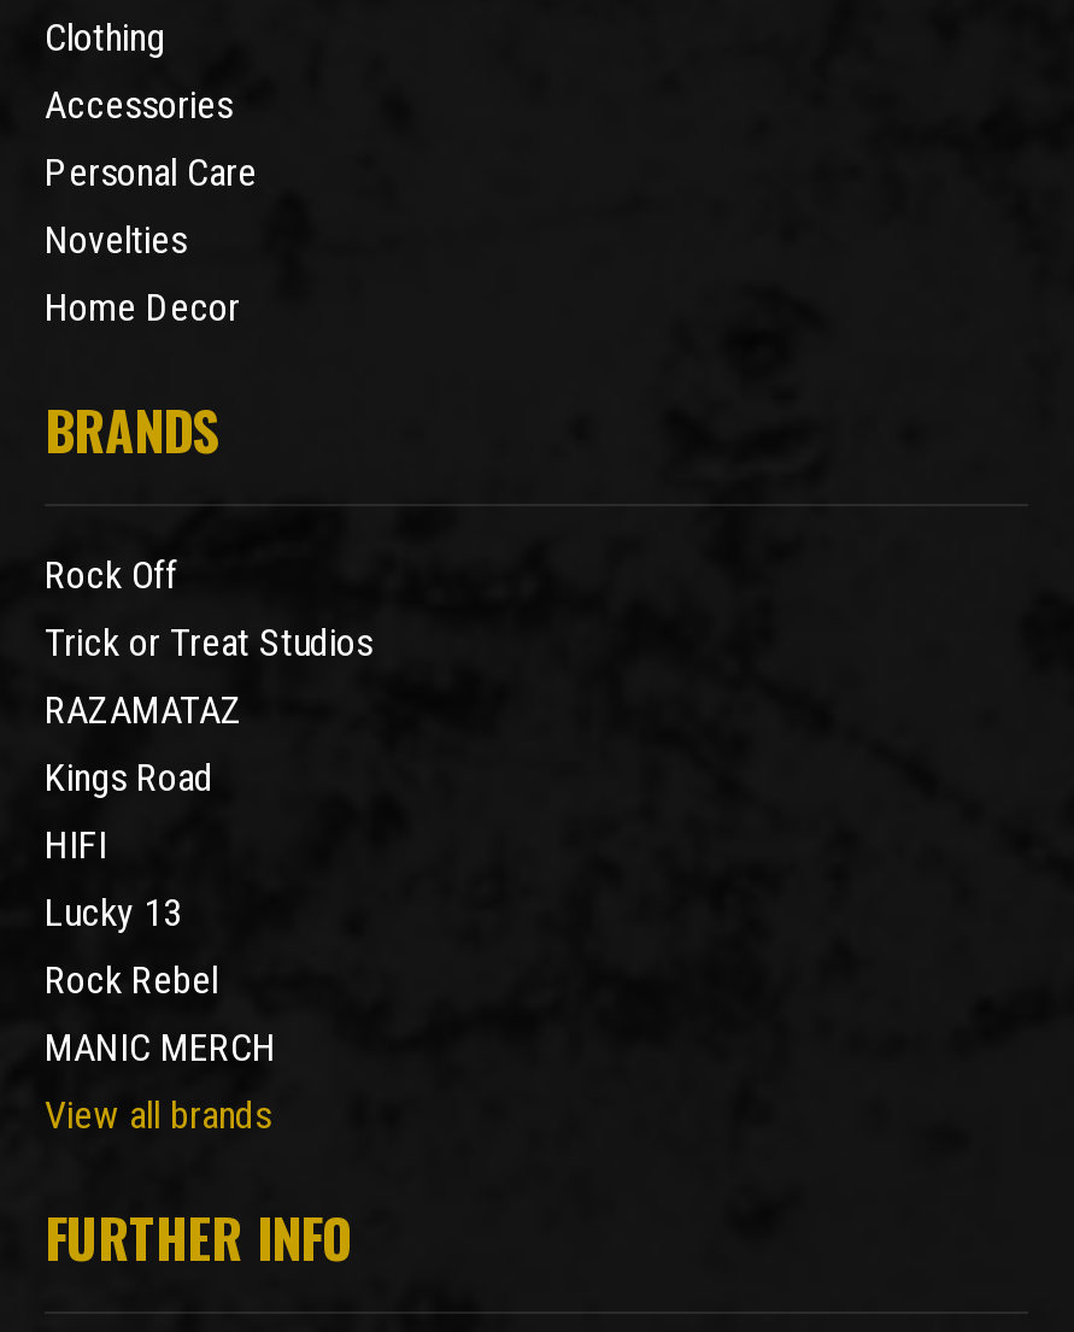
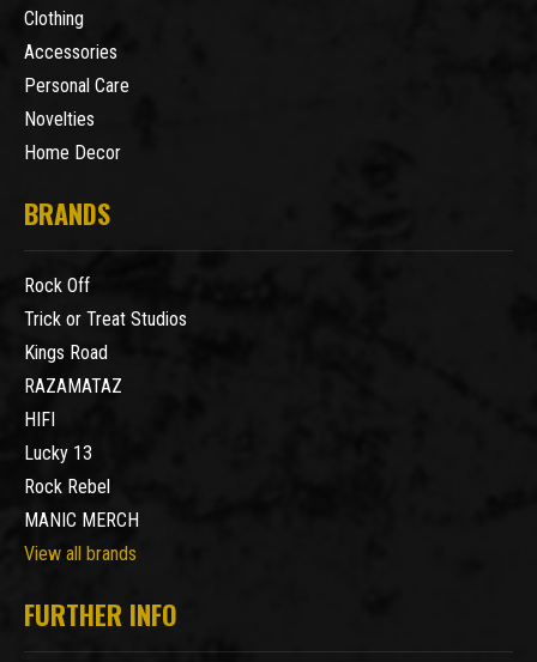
moved down: RAZAMATAZ

moved up: Kings Road
